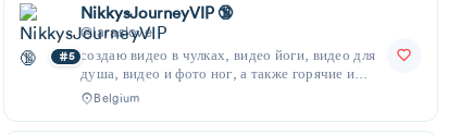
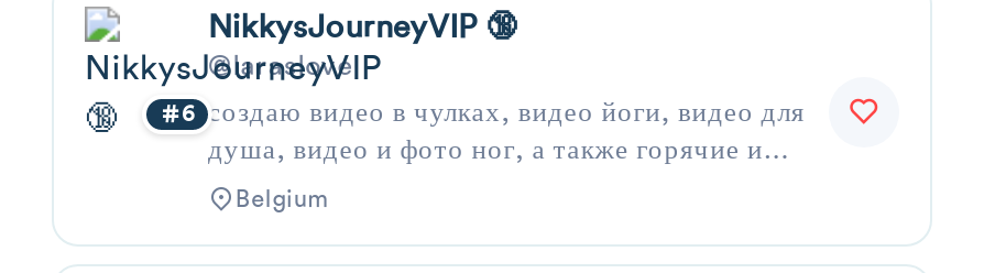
- 5 создаю видео в чулках, видео йоги, видео для
+ 6 создаю видео в чулках, видео йоги, видео для
